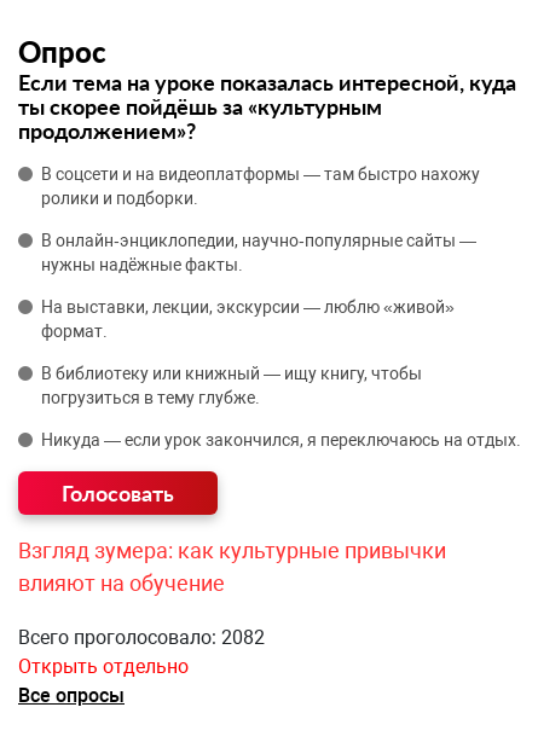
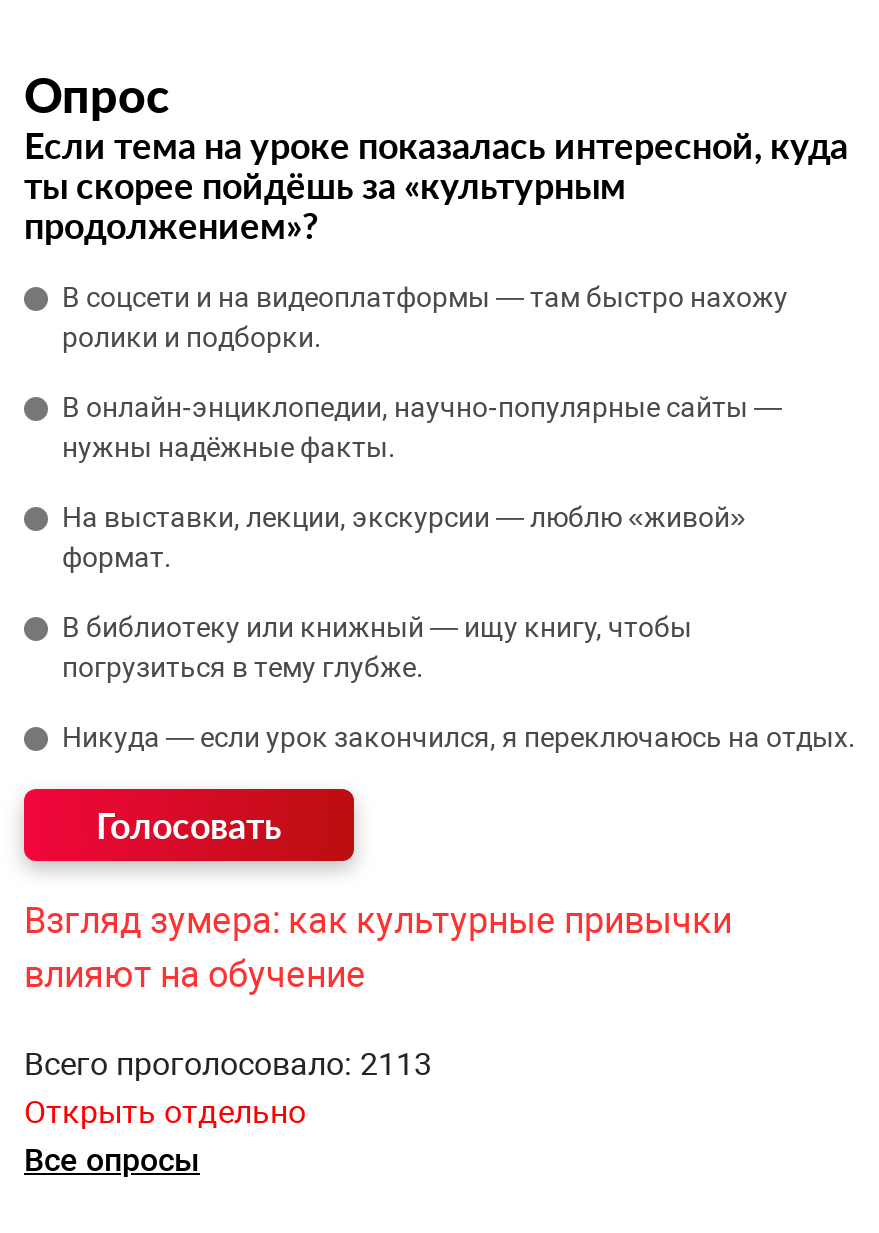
- Всего проголосовало: 2082
+ Всего проголосовало: 2113
